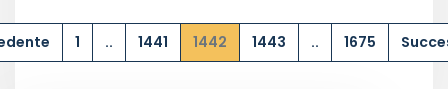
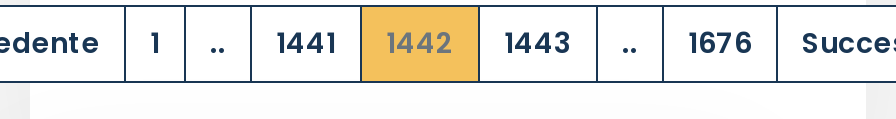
- 1675
+ 1676
